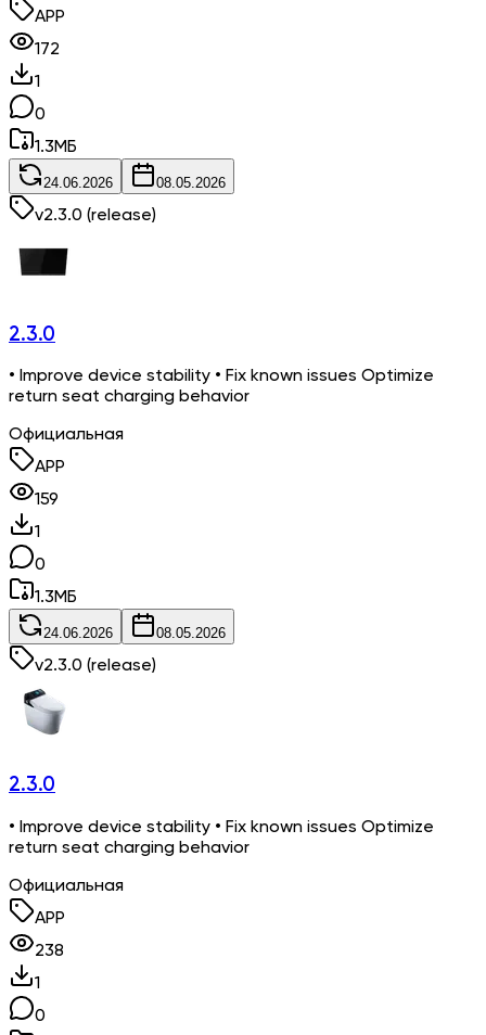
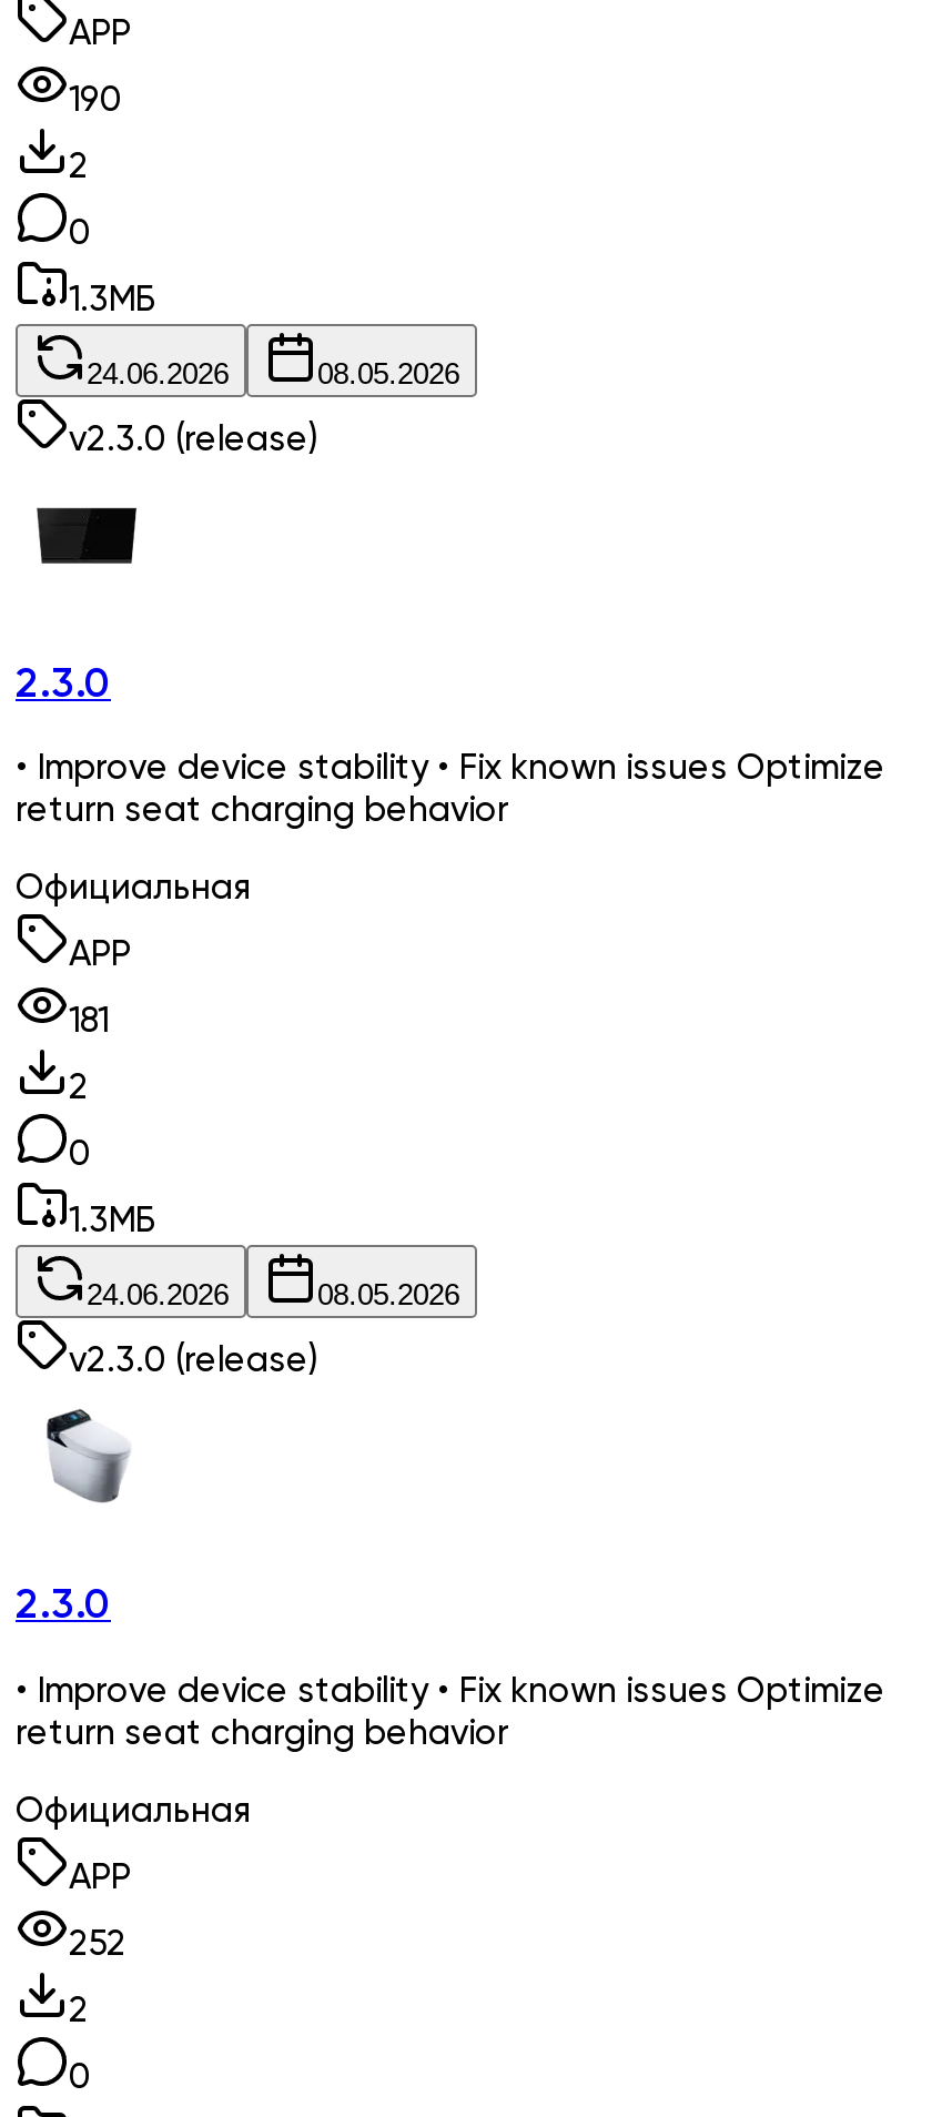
- 172
+ 190

- 1
+ 2

- 159
+ 181

- 1
+ 2

- 238
+ 252

- 1
+ 2
